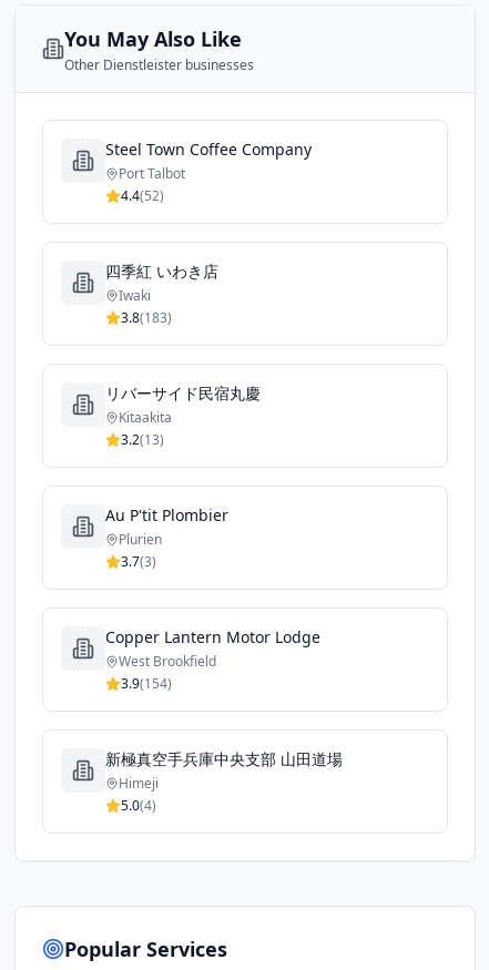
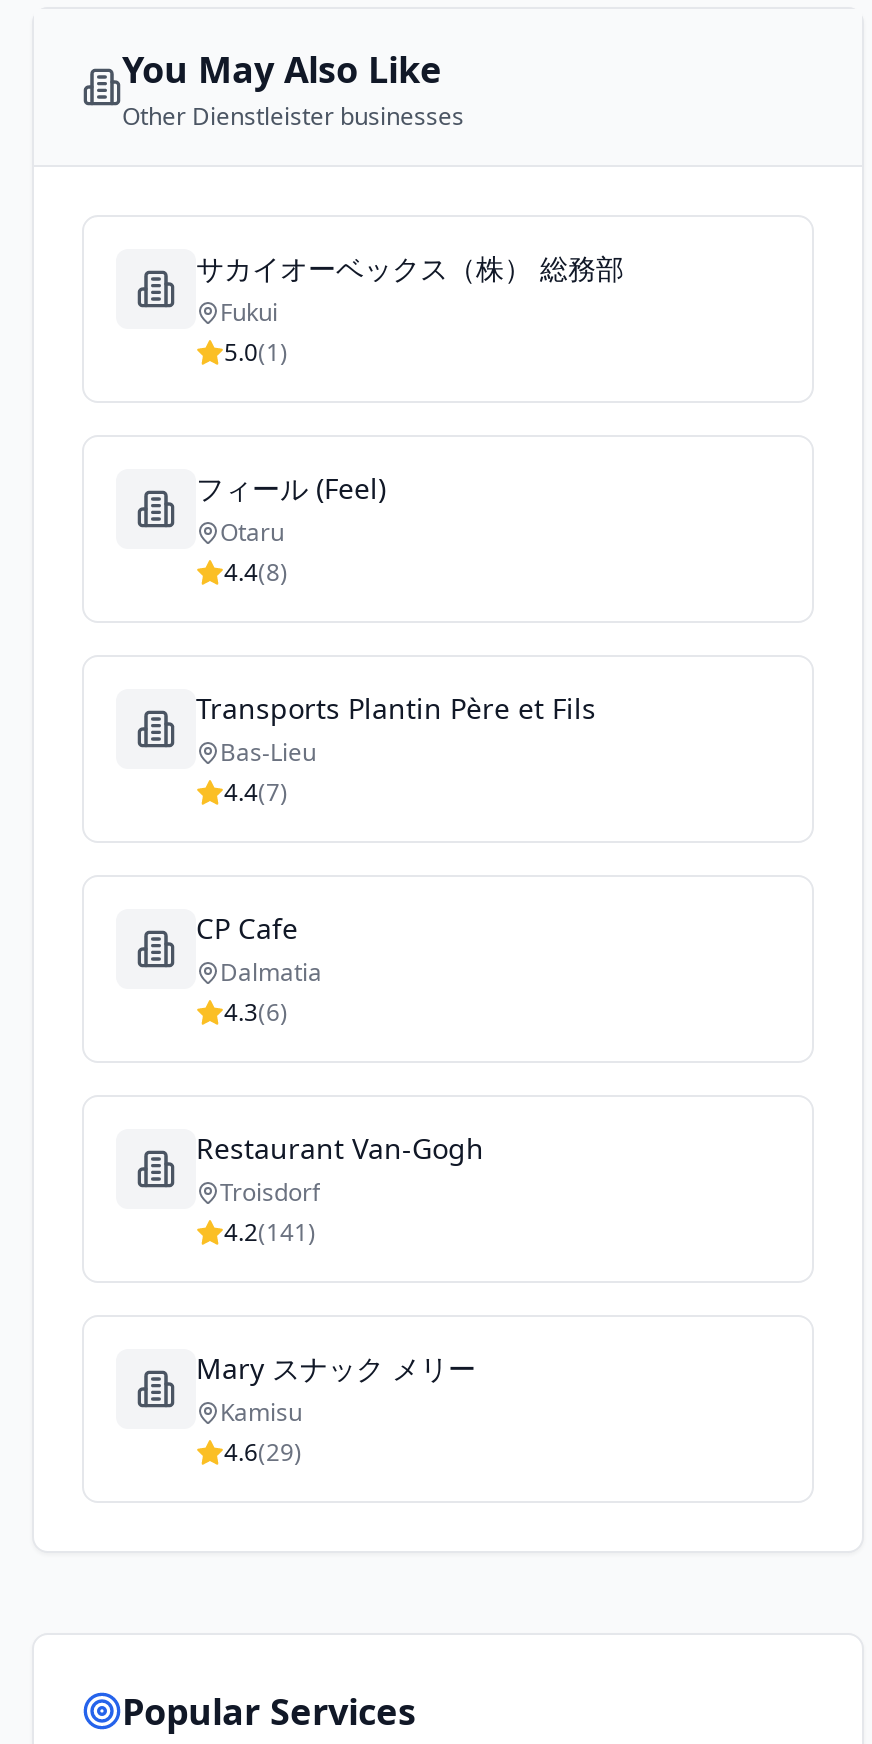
- Steel Town Coffee Company
- Port Talbot
- 4.4(52)
+ サカイオーベックス（株） 総務部
+ Fukui
+ 5.0(1)

- 四季紅 いわき店
- Iwaki
- 3.8(183)
+ フィール (Feel)
+ Otaru
+ 4.4(8)

- リバーサイド民宿丸慶
- Kitaakita
- 3.2(13)
+ Transports Plantin Père et Fils
+ Bas-Lieu
+ 4.4(7)

- Au P'tit Plombier
- Plurien
- 3.7(3)
+ CP Cafe
+ Dalmatia
+ 4.3(6)

- Copper Lantern Motor Lodge
- West Brookfield
- 3.9(154)
+ Restaurant Van-Gogh
+ Troisdorf
+ 4.2(141)

- 新極真空手兵庫中央支部 山田道場
- Himeji
- 5.0(4)
+ Mary スナック メリー
+ Kamisu
+ 4.6(29)
